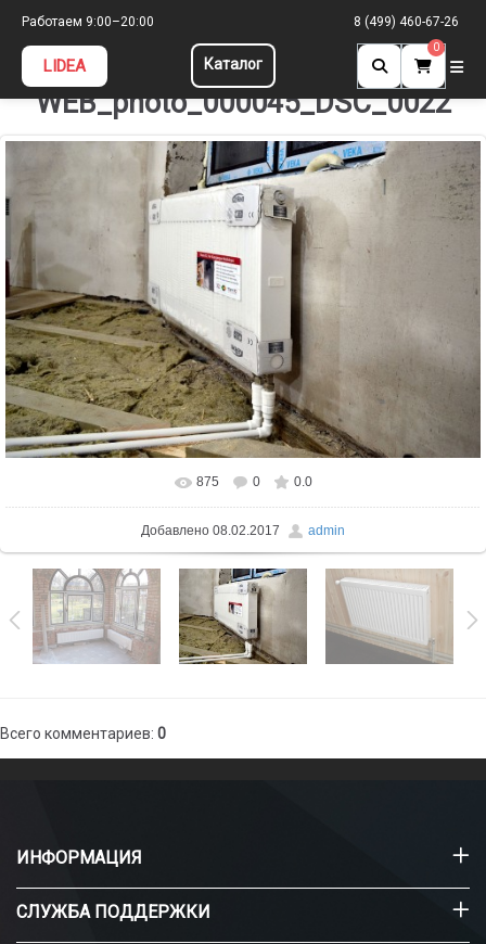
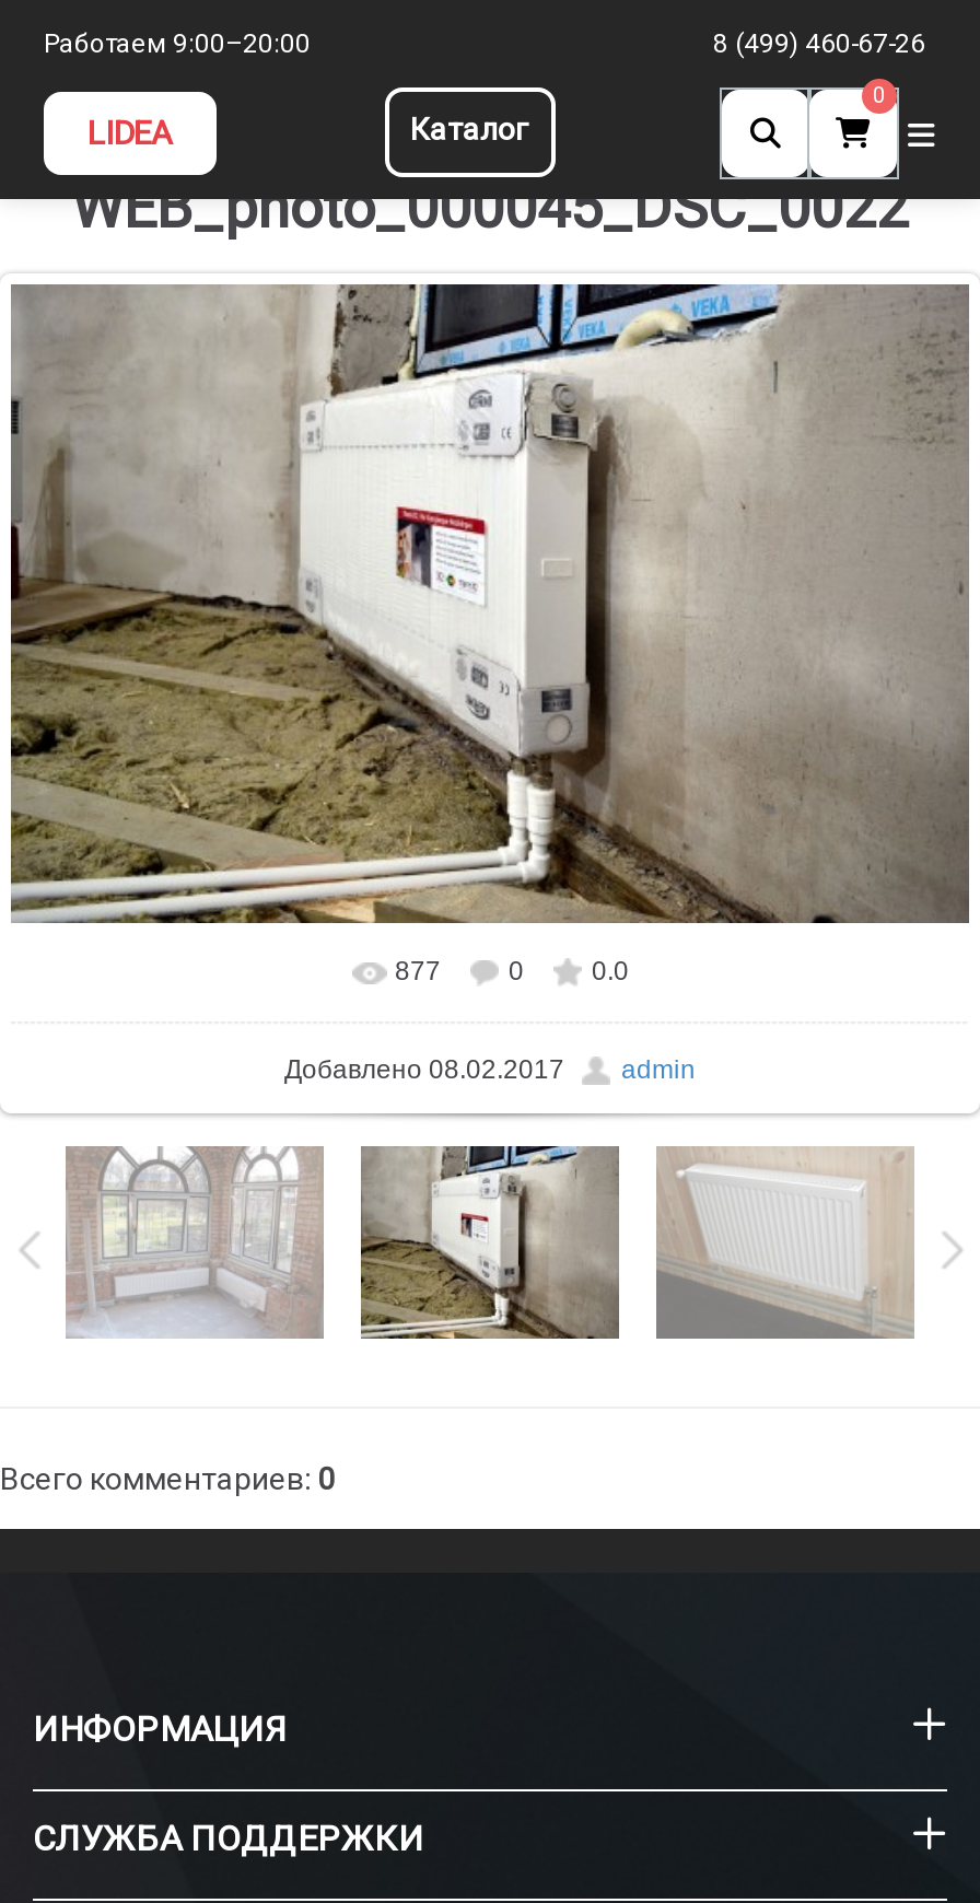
- 875
+ 877
